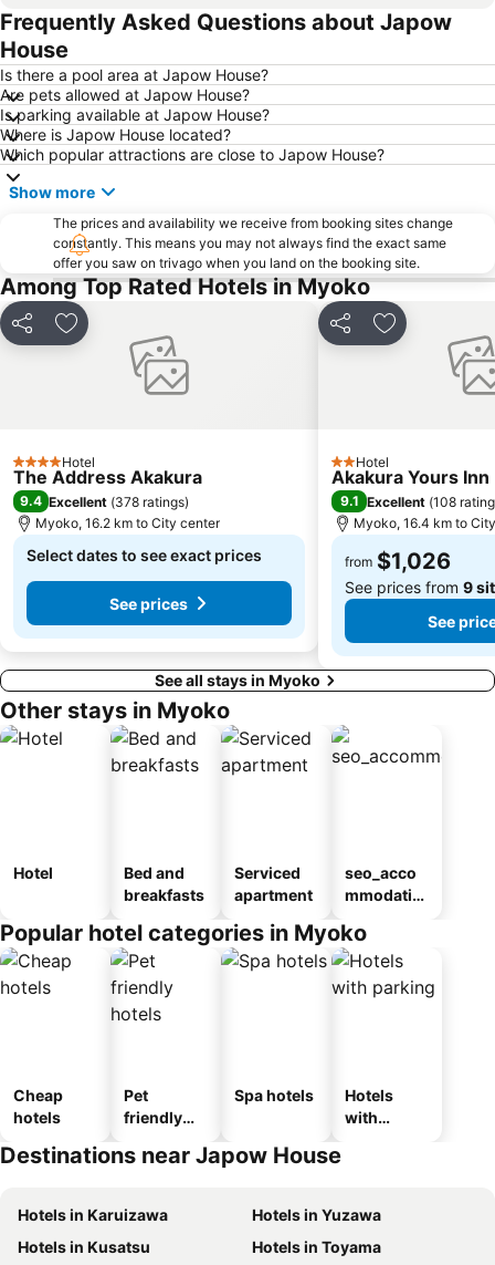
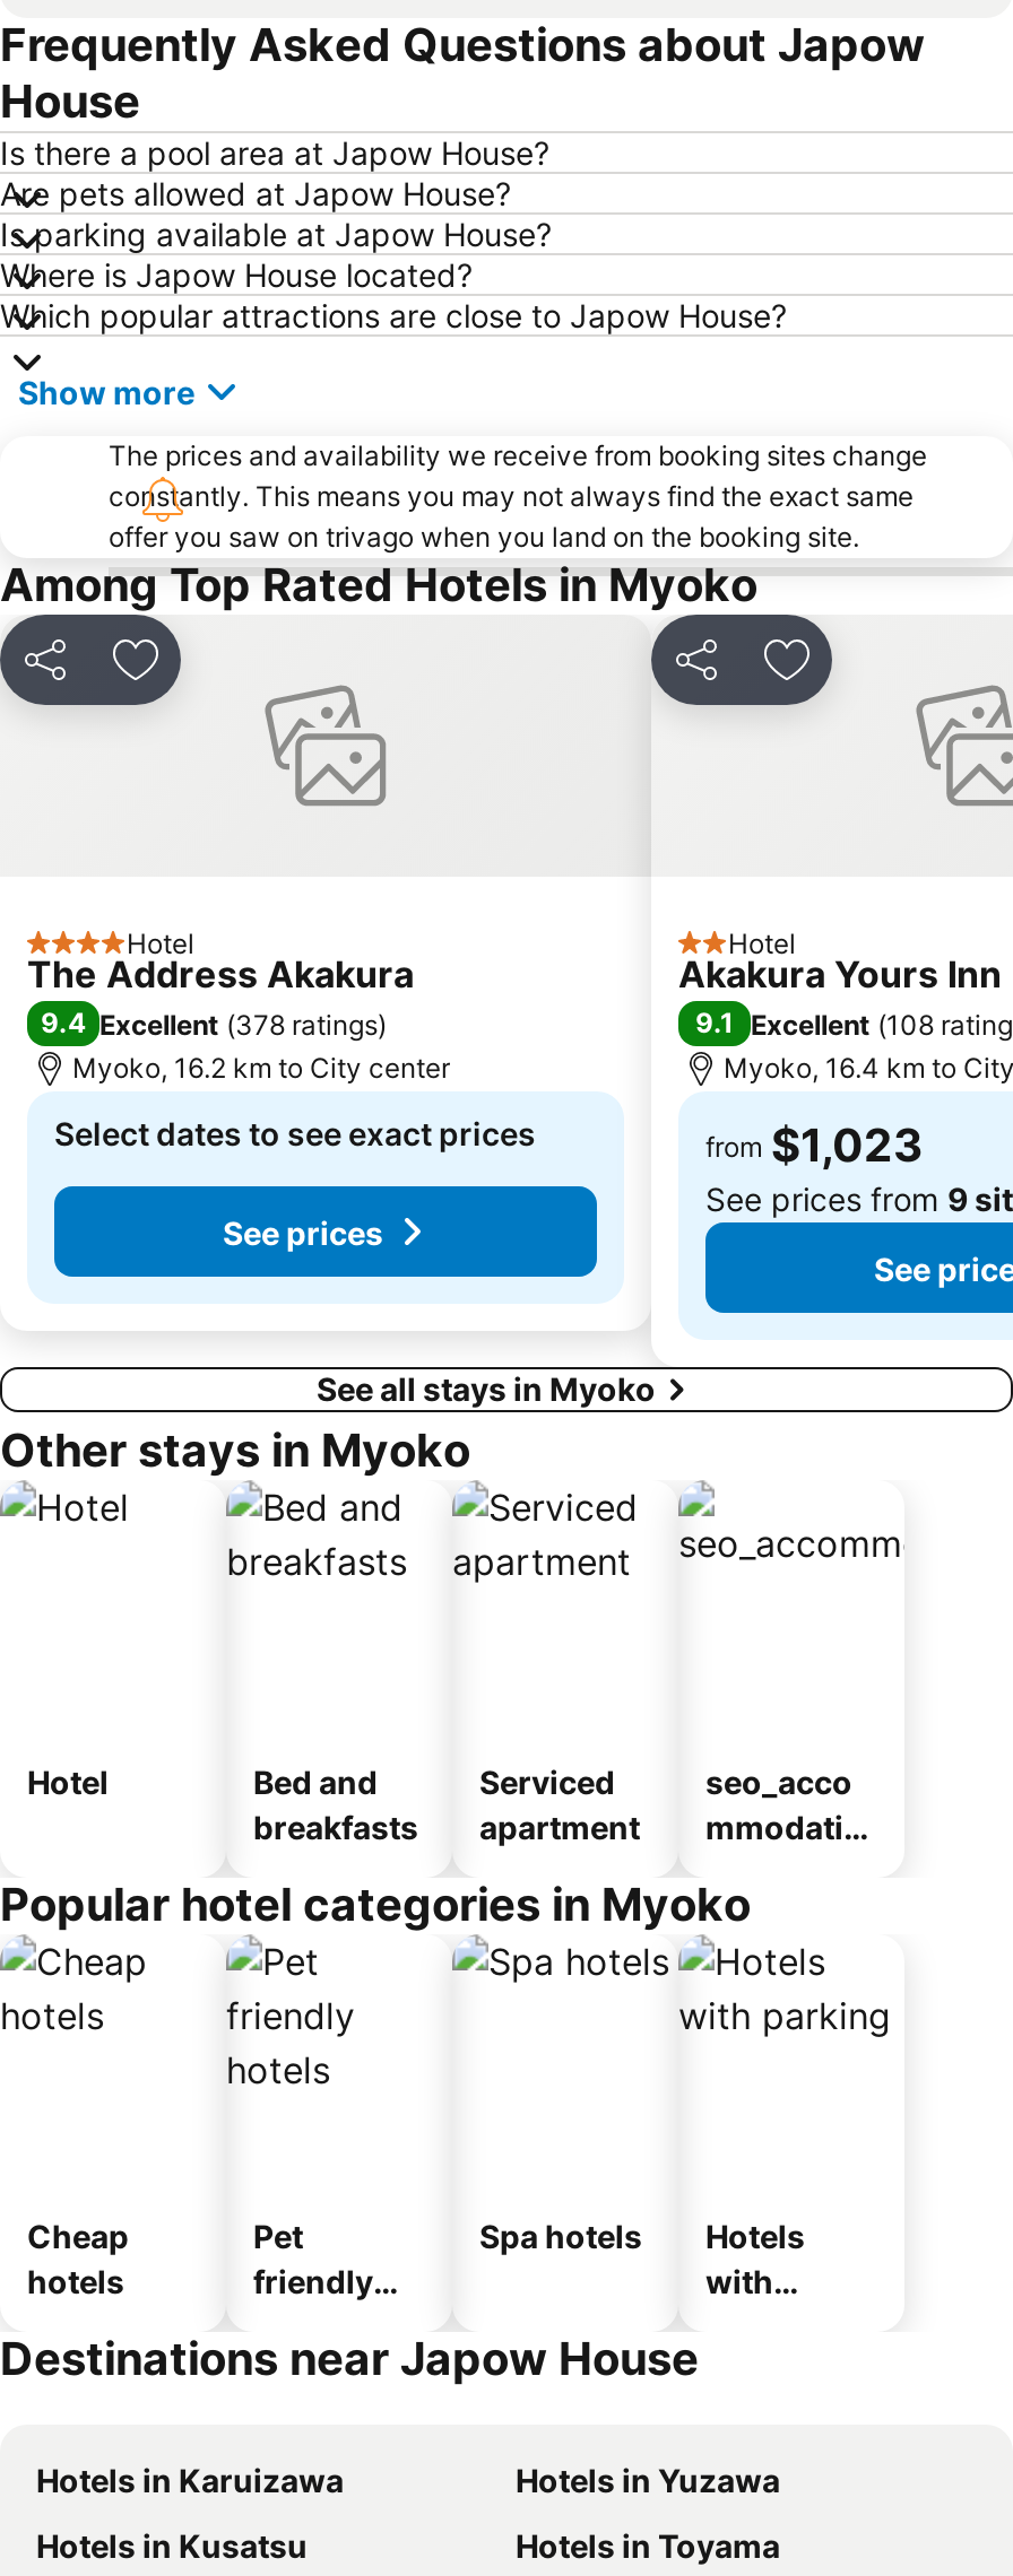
- from $1,026
+ from $1,023
